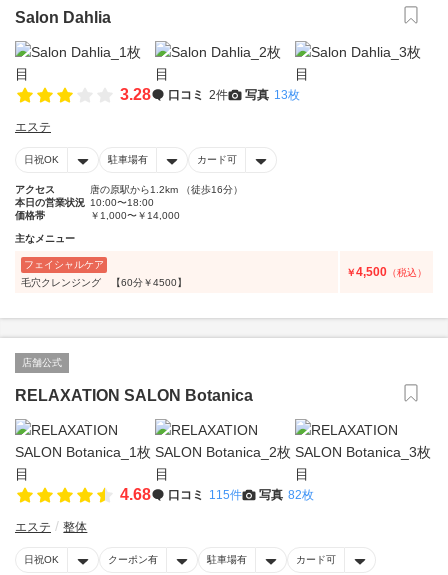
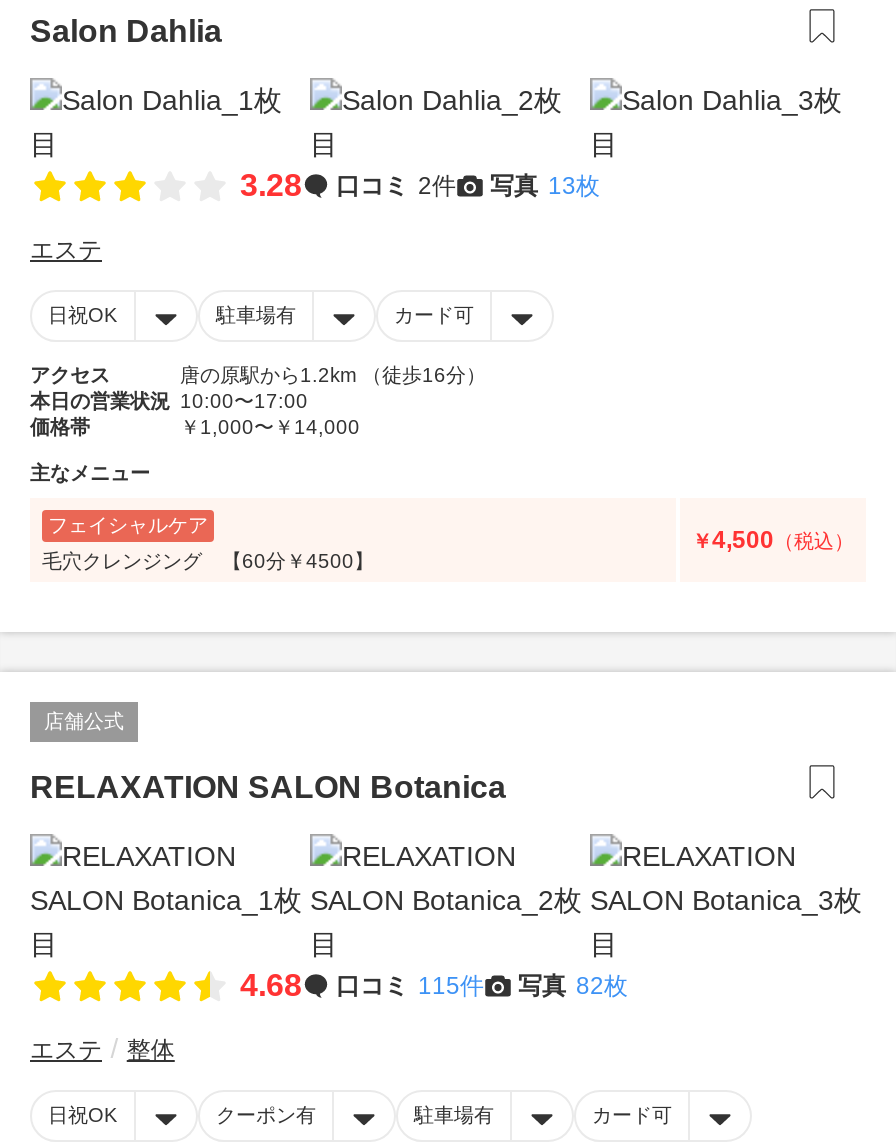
- 本日の営業状況 10:00〜18:00
+ 本日の営業状況 10:00〜17:00
